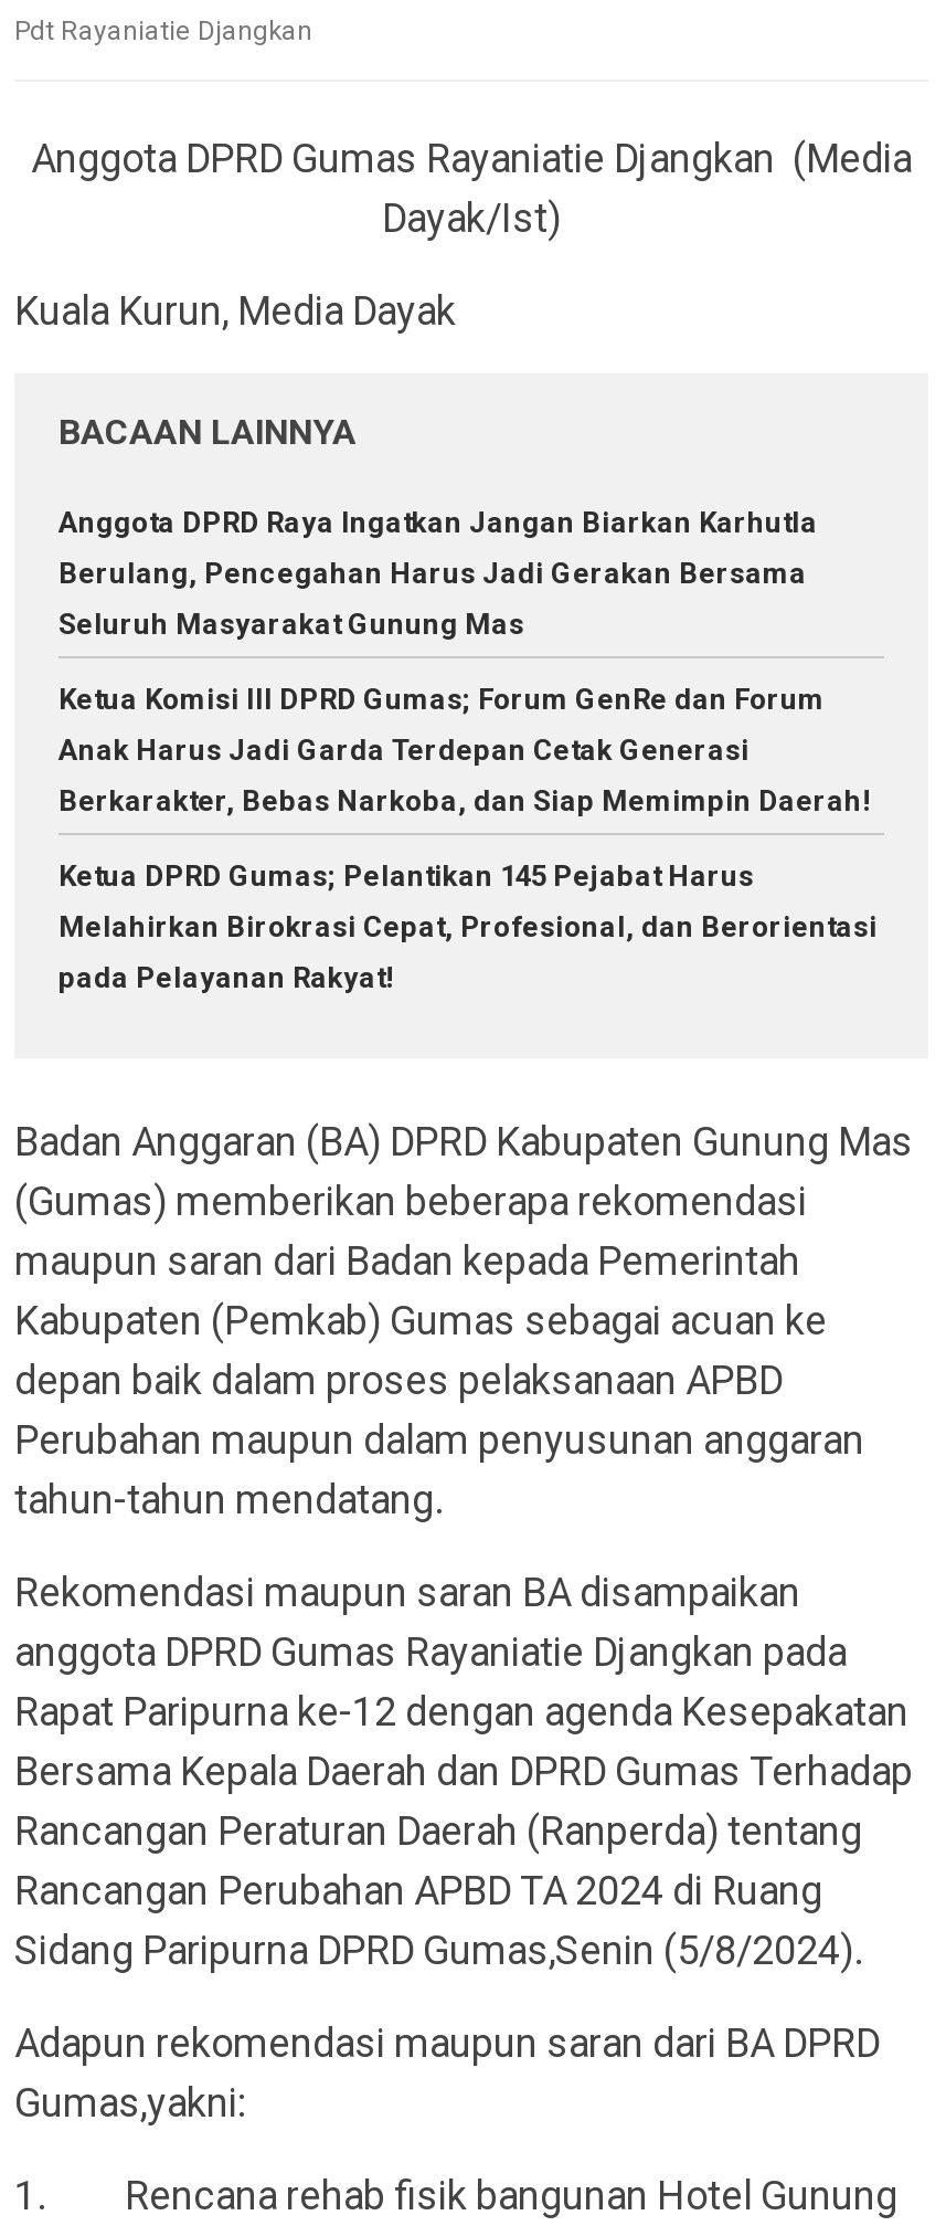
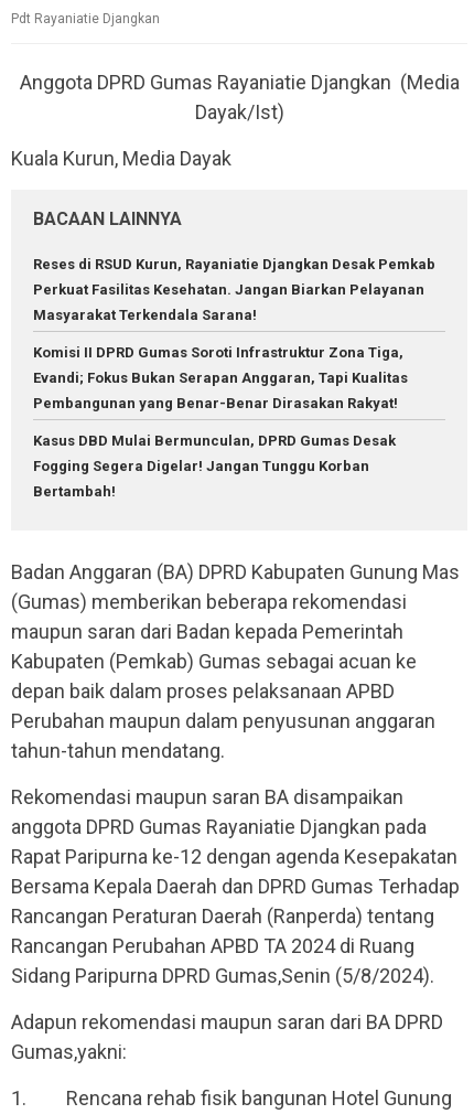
- Anggota DPRD Raya Ingatkan Jangan Biarkan Karhutla
+ Reses di RSUD Kurun, Rayaniatie Djangkan Desak Pemkab

- Berulang, Pencegahan Harus Jadi Gerakan Bersama
+ Perkuat Fasilitas Kesehatan. Jangan Biarkan Pelayanan

- Seluruh Masyarakat Gunung Mas
+ Masyarakat Terkendala Sarana!

- Ketua Komisi III DPRD Gumas; Forum GenRe dan Forum
+ Komisi II DPRD Gumas Soroti Infrastruktur Zona Tiga,

- Anak Harus Jadi Garda Terdepan Cetak Generasi
+ Evandi; Fokus Bukan Serapan Anggaran, Tapi Kualitas

- Berkarakter, Bebas Narkoba, dan Siap Memimpin Daerah!
+ Pembangunan yang Benar-Benar Dirasakan Rakyat!

- Ketua DPRD Gumas; Pelantikan 145 Pejabat Harus
+ Kasus DBD Mulai Bermunculan, DPRD Gumas Desak

- Melahirkan Birokrasi Cepat, Profesional, dan Berorientasi
+ Fogging Segera Digelar! Jangan Tunggu Korban

- pada Pelayanan Rakyat!
+ Bertambah!
